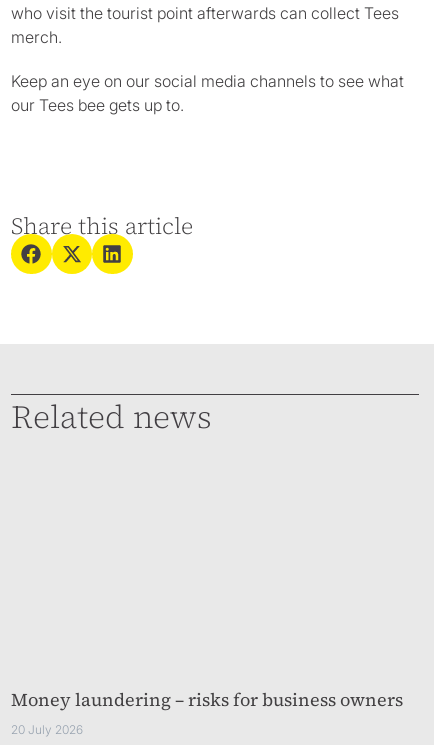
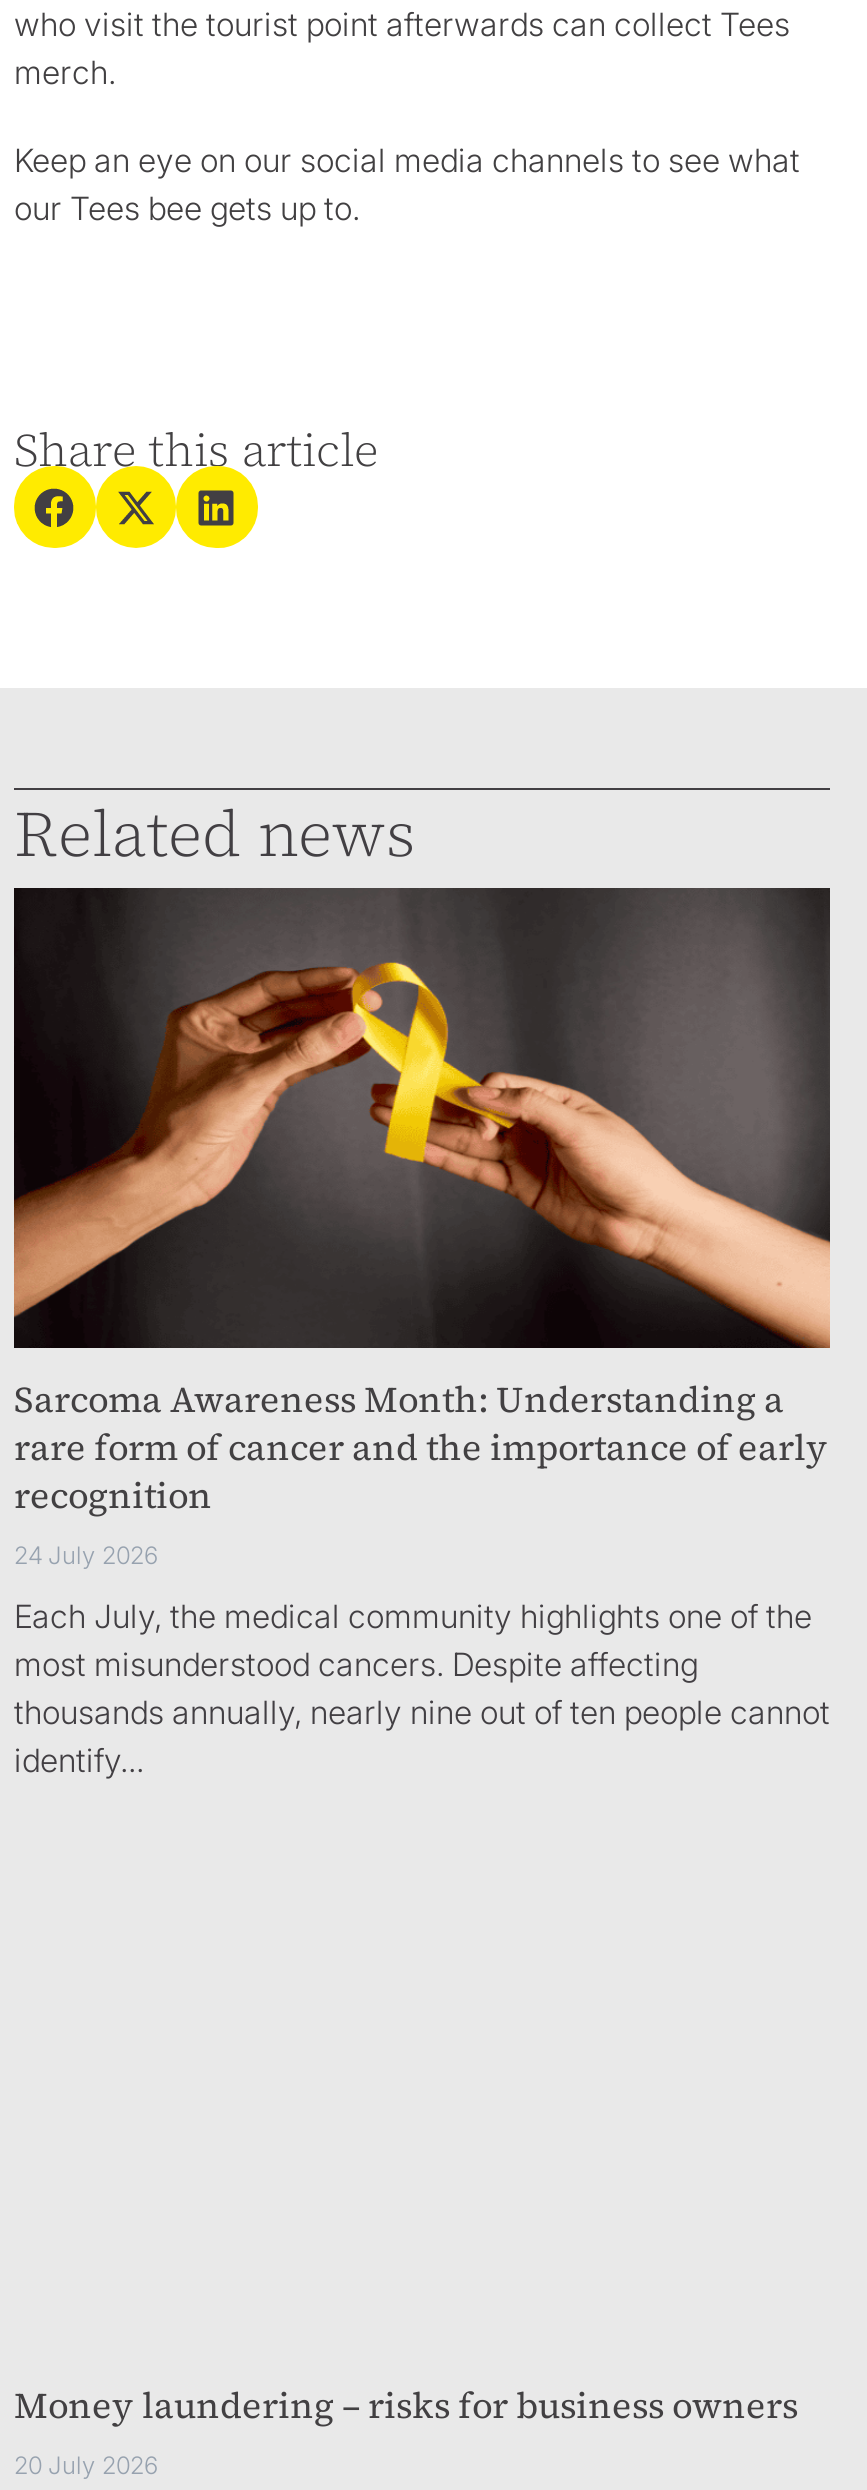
+ [image]
+ Sarcoma Awareness Month: Understanding a
+ rare form of cancer and the importance of early
+ recognition
+ 24 July 2026
+ Each July, the medical community highlights one of the
+ most misunderstood cancers. Despite affecting
+ thousands annually, nearly nine out of ten people cannot
+ identify...
